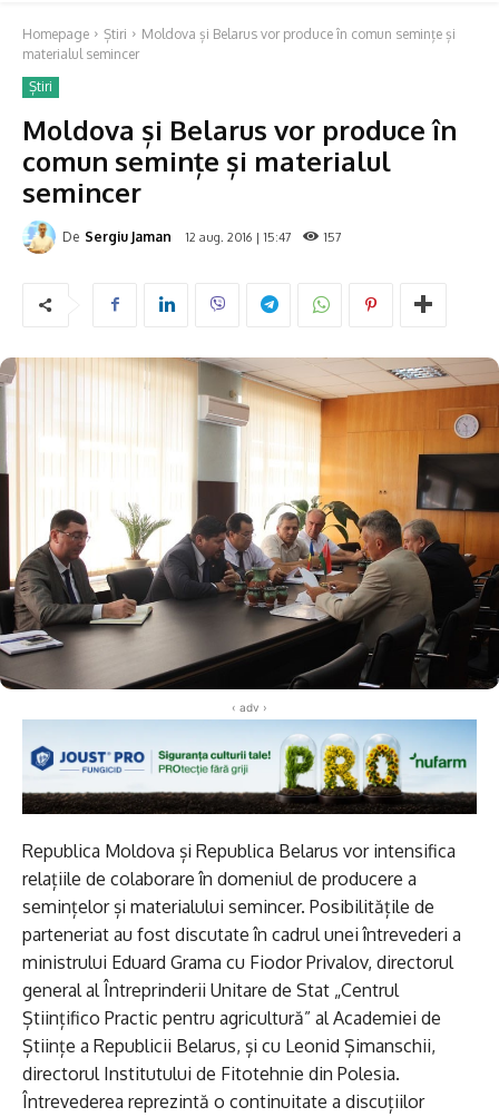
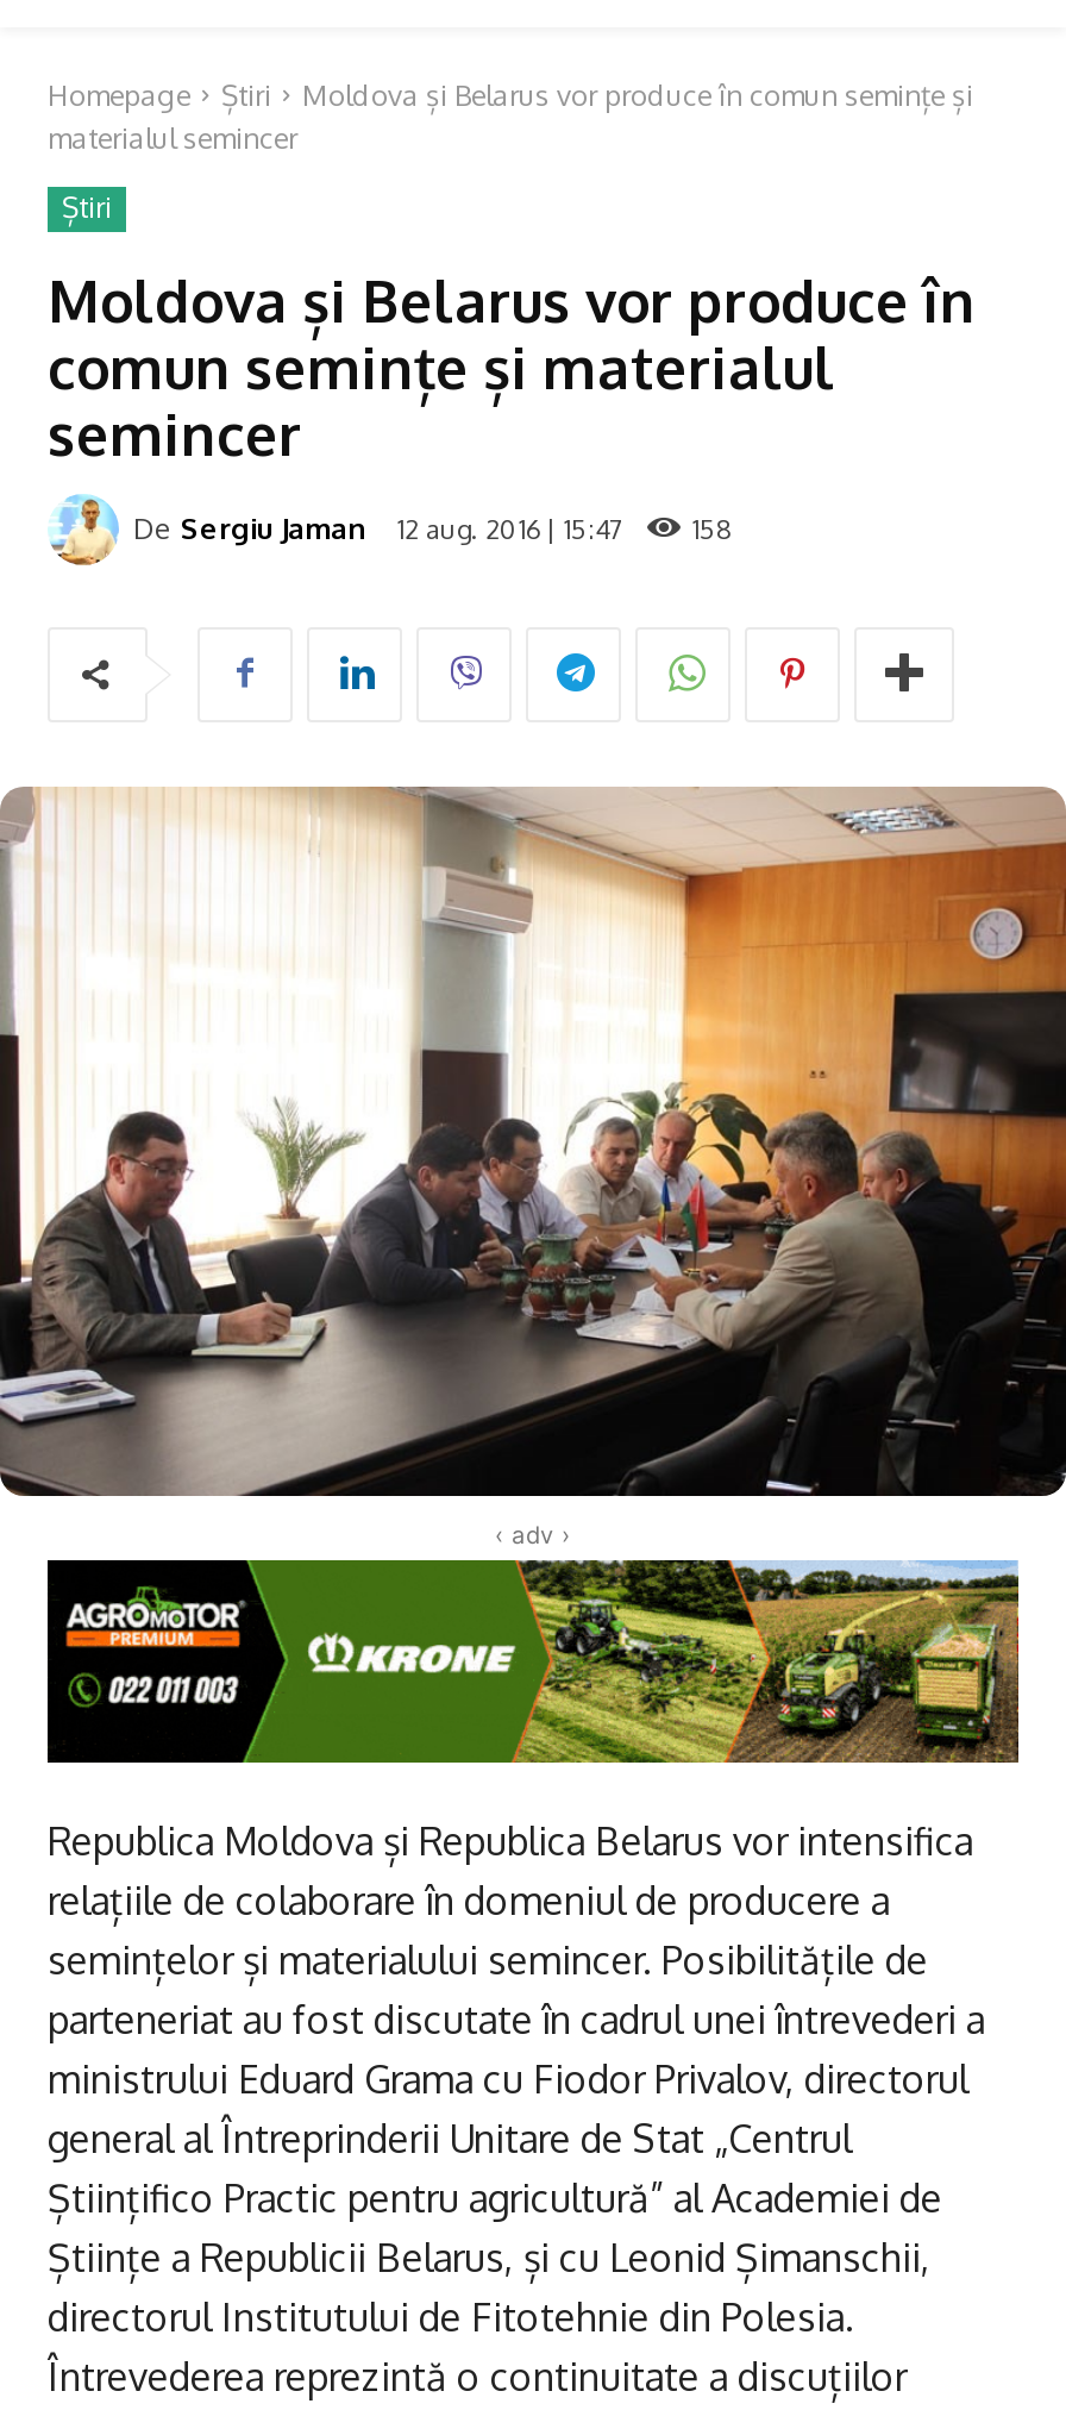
- 157
+ 158

- [image]
+ [image]
